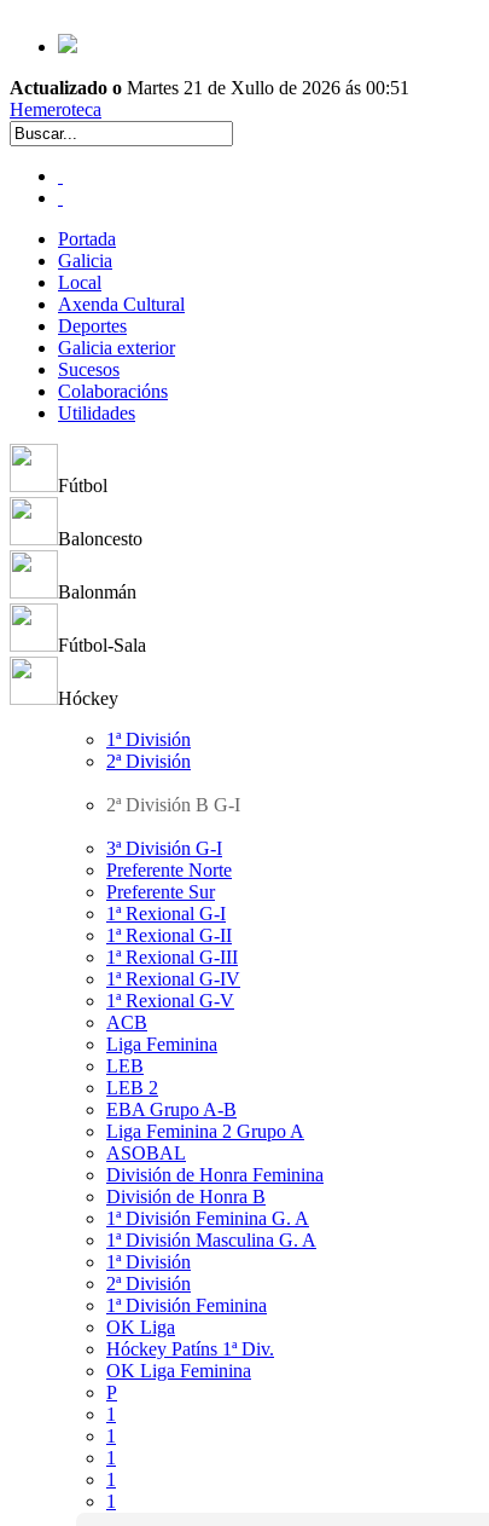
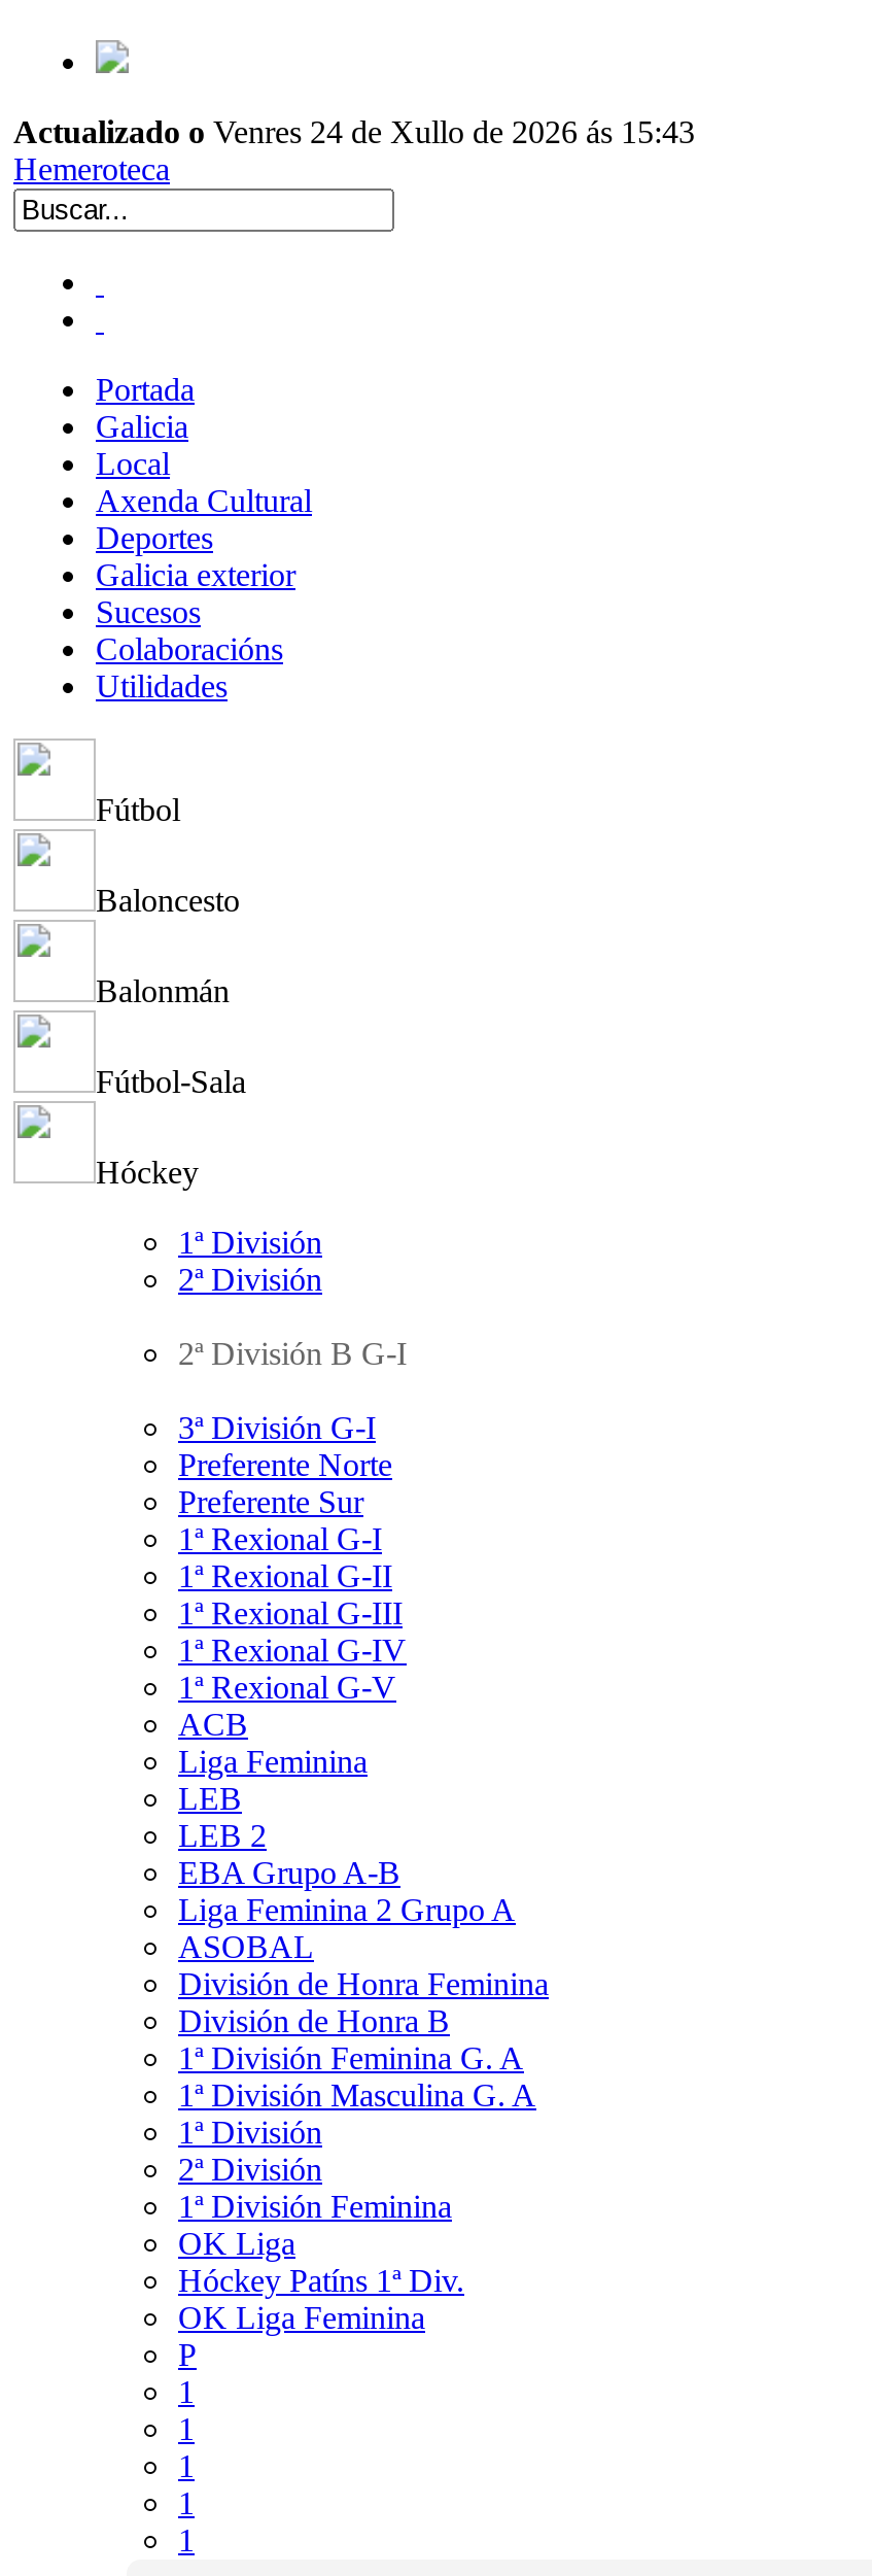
- Actualizado o Martes 21 de Xullo de 2026 ás 00:51
+ Actualizado o Venres 24 de Xullo de 2026 ás 15:43
